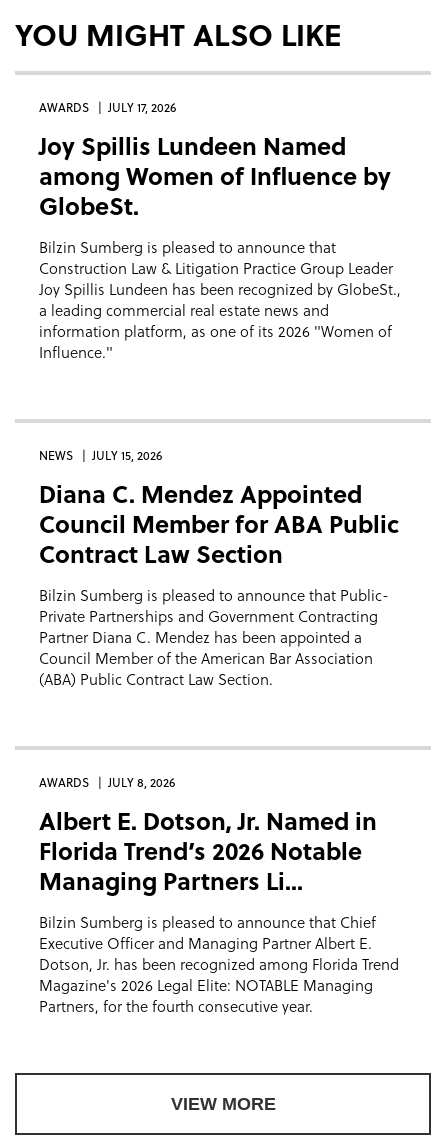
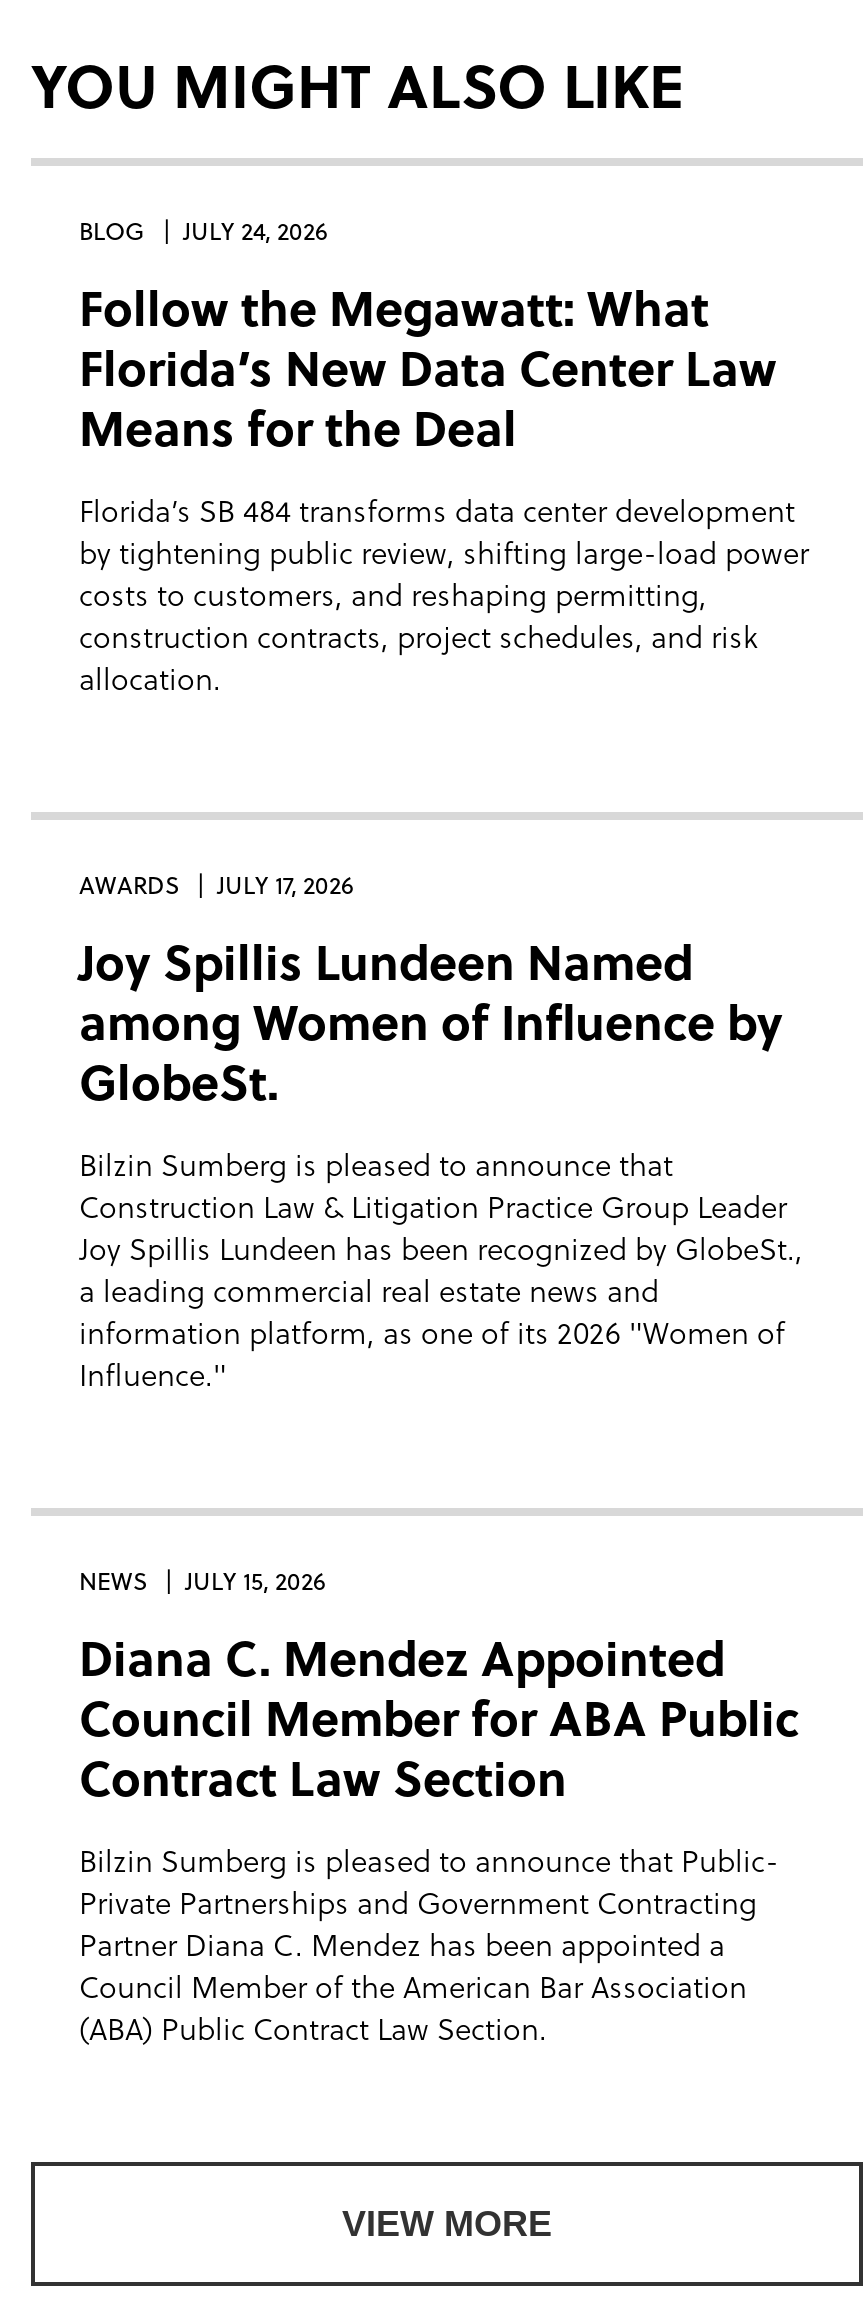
+ BLOG
+ JULY 24, 2026
+ Follow the Megawatt: What
+ Florida’s New Data Center Law
+ Means for the Deal
+ Florida’s SB 484 transforms data center development
+ by tightening public review, shifting large-load power
+ costs to customers, and reshaping permitting,
+ construction contracts, project schedules, and risk
+ allocation.

moved down: AWARDS | JULY 17, 2026 | Joy Spillis Lundeen Named | ... | Council Member of the American Bar Association | (ABA) Public Contract Law Section.

- AWARDS
- JULY 8, 2026
- Albert E. Dotson, Jr. Named in
- Florida Trend’s 2026 Notable
- Managing Partners Li...
- Bilzin Sumberg is pleased to announce that Chief
- Executive Officer and Managing Partner Albert E.
- Dotson, Jr. has been recognized among Florida Trend
- Magazine's 2026 Legal Elite: NOTABLE Managing
- Partners, for the fourth consecutive year.
